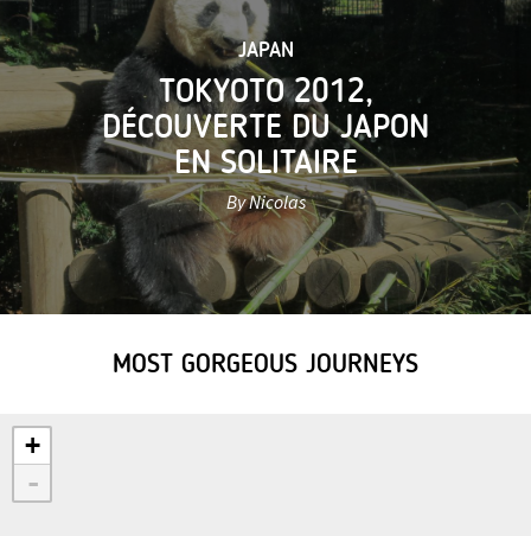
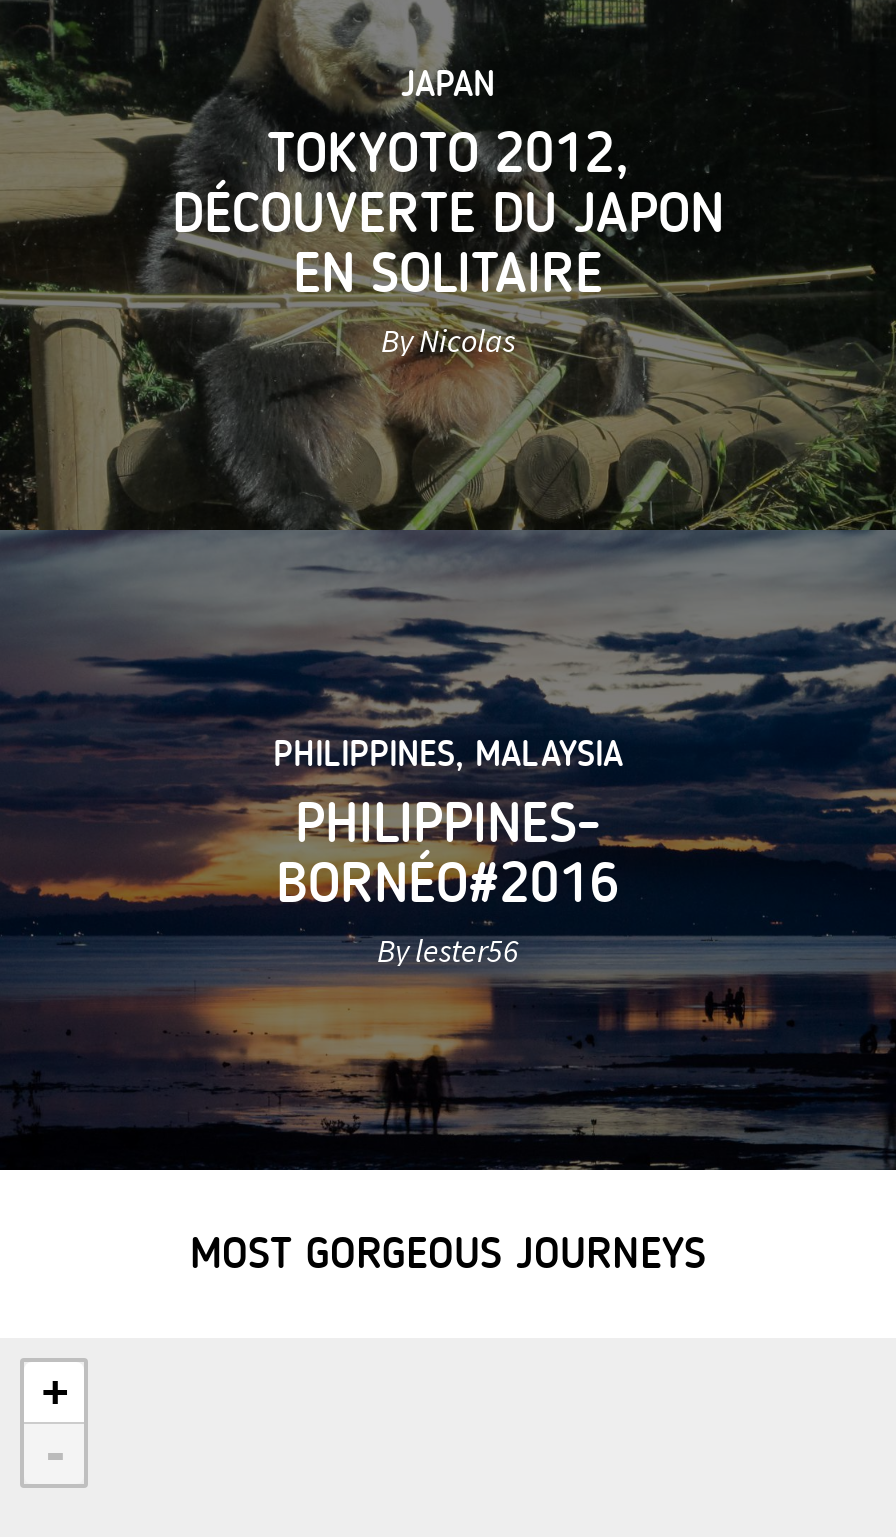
+ [image]
+ PHILIPPINES, MALAYSIA
+ PHILIPPINES-
+ BORNÉO#2016
+ By lester56
